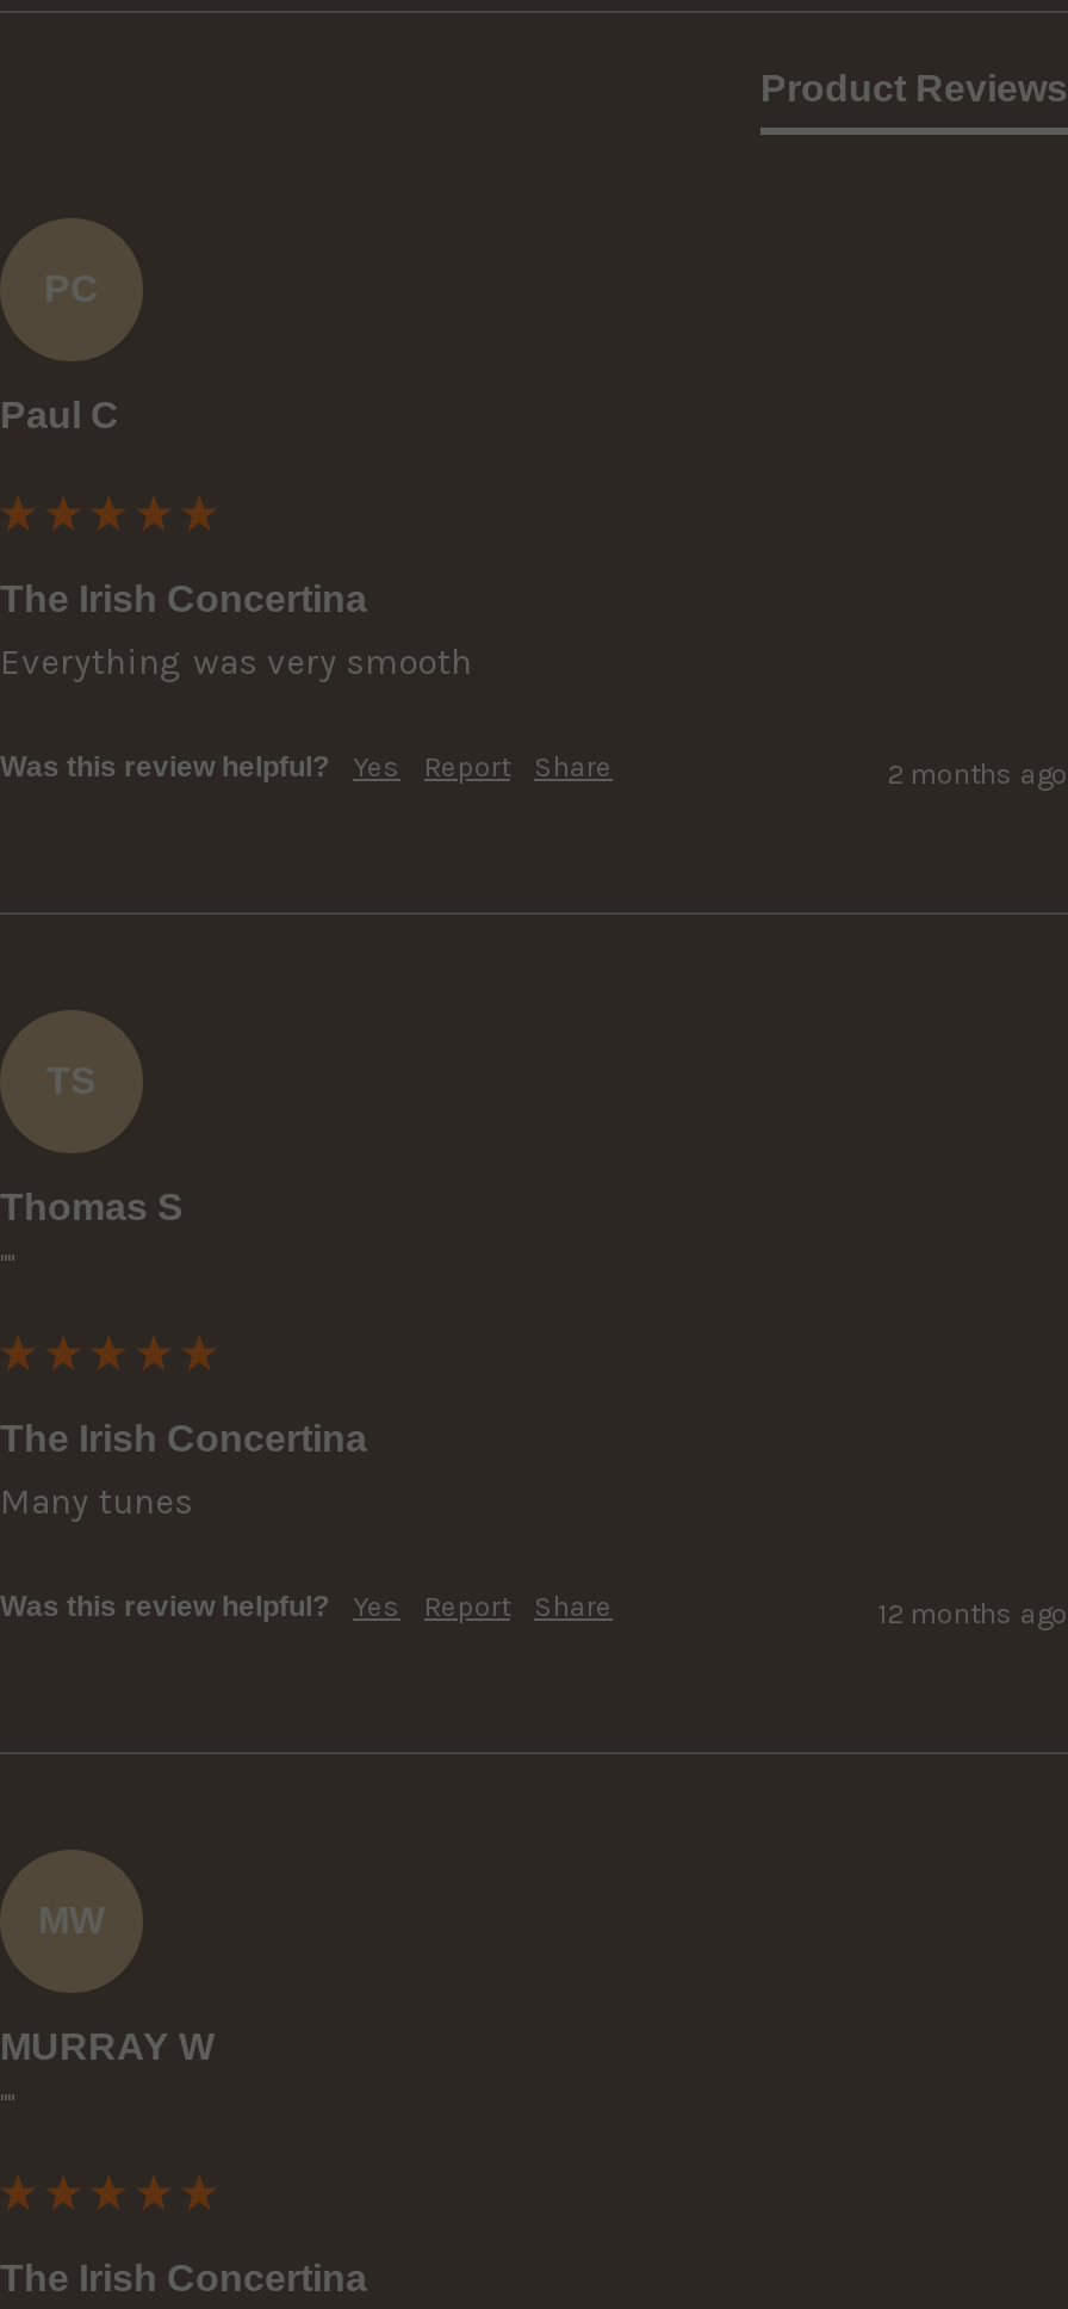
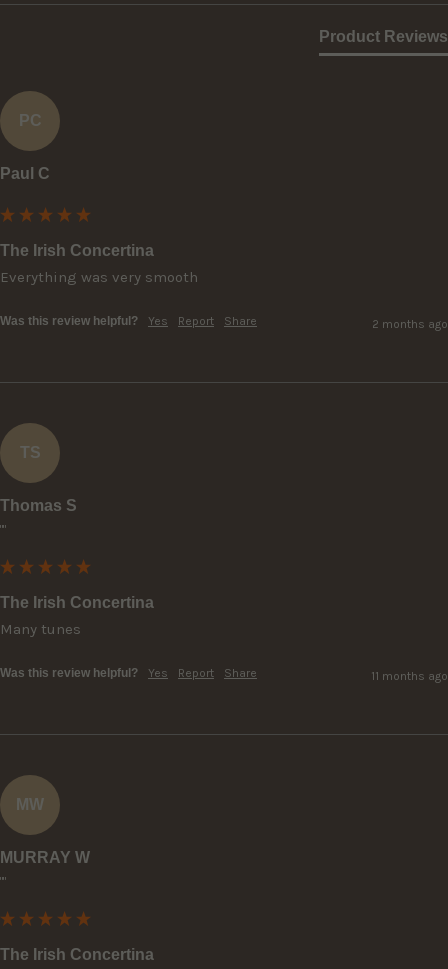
- 12 months ago
+ 11 months ago
